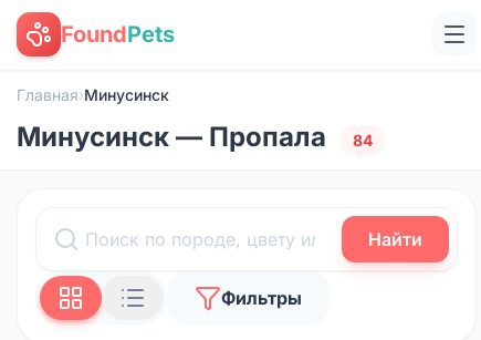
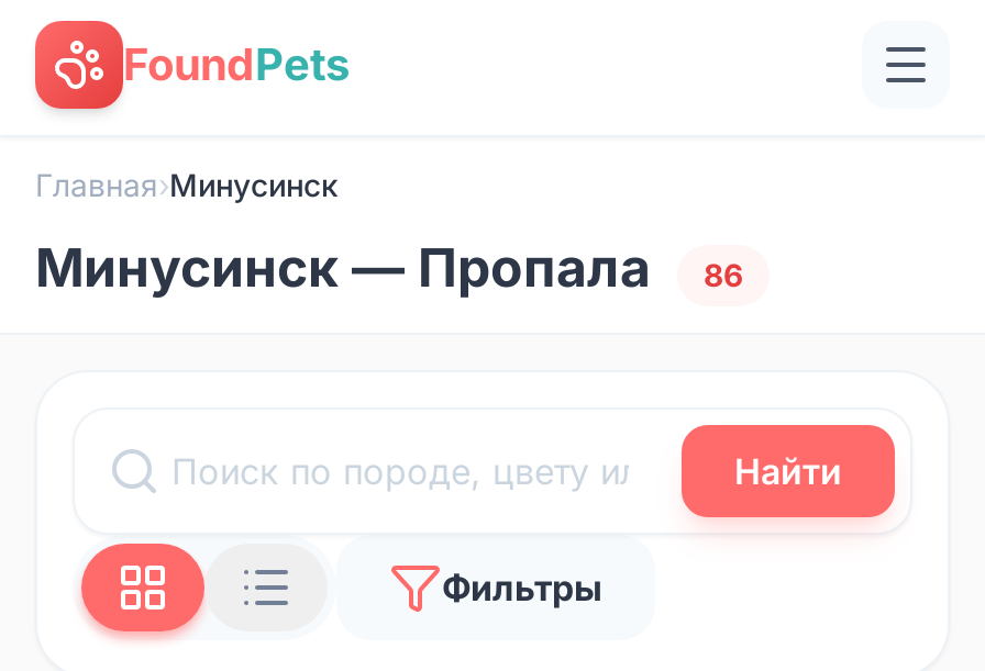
- Минусинск — Пропала 84
+ Минусинск — Пропала 86
